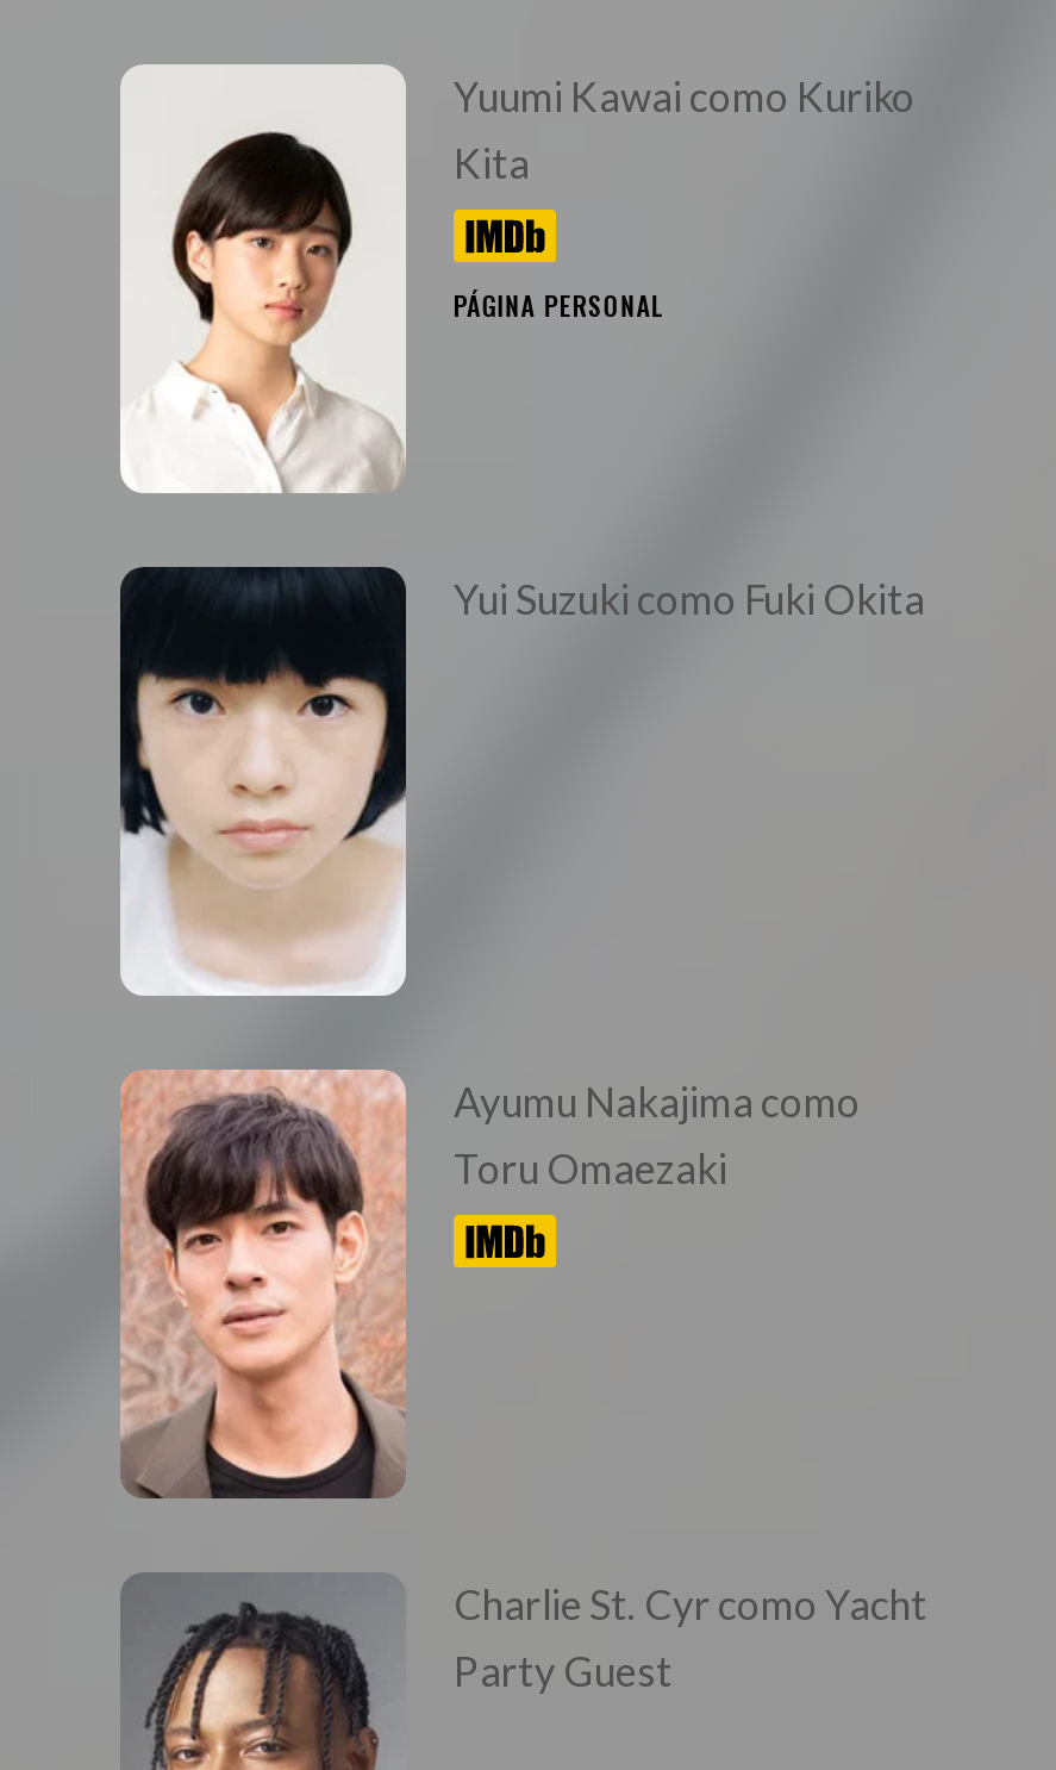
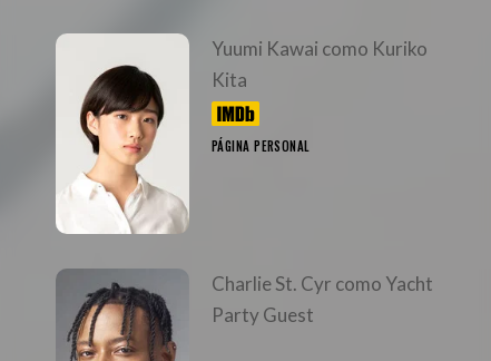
- [image]
- Yui Suzuki como Fuki Okita

- [image]
- Ayumu Nakajima como
- Toru Omaezaki
